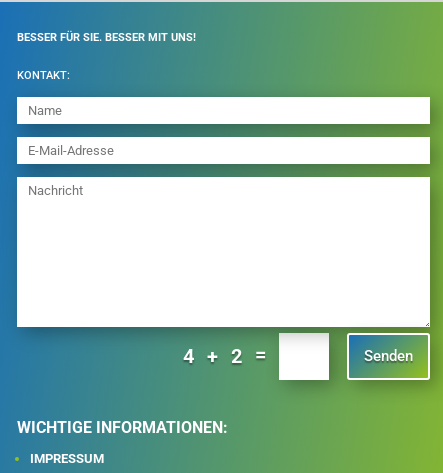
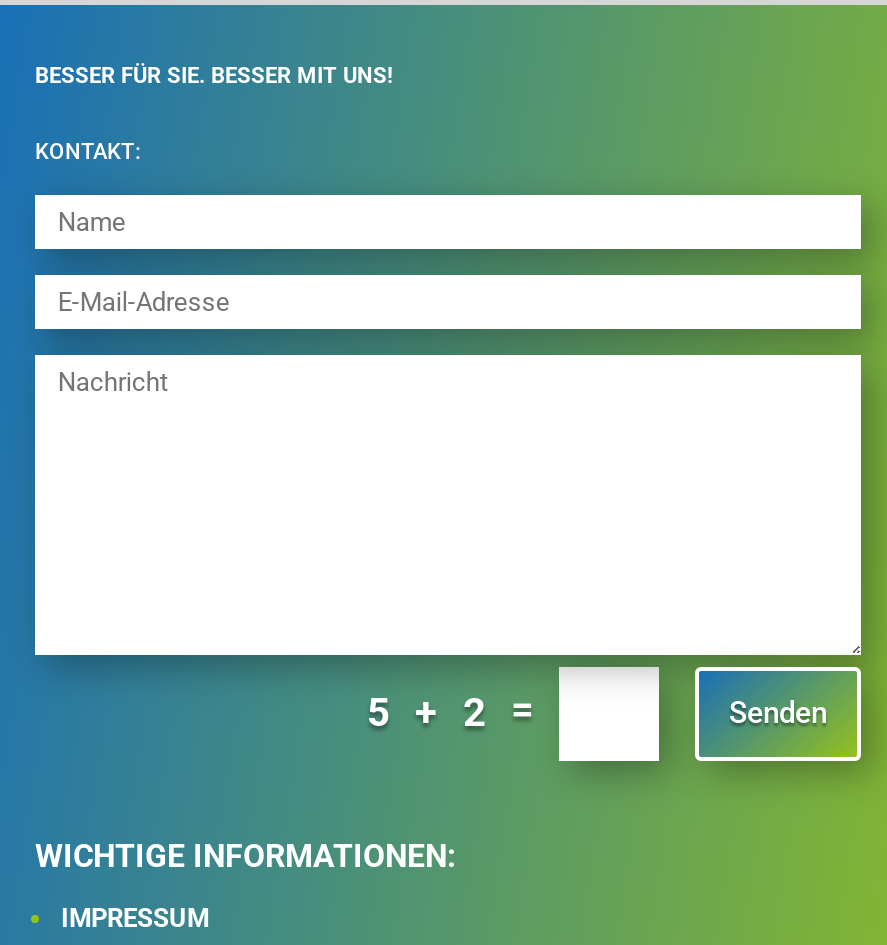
- 4 + 2 =
+ 5 + 2 =
